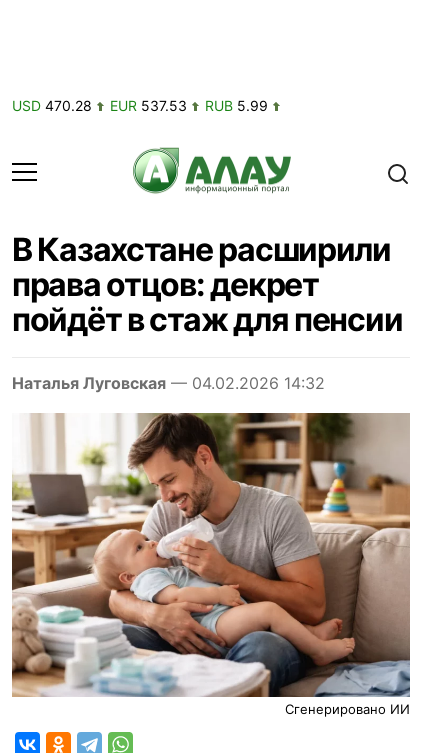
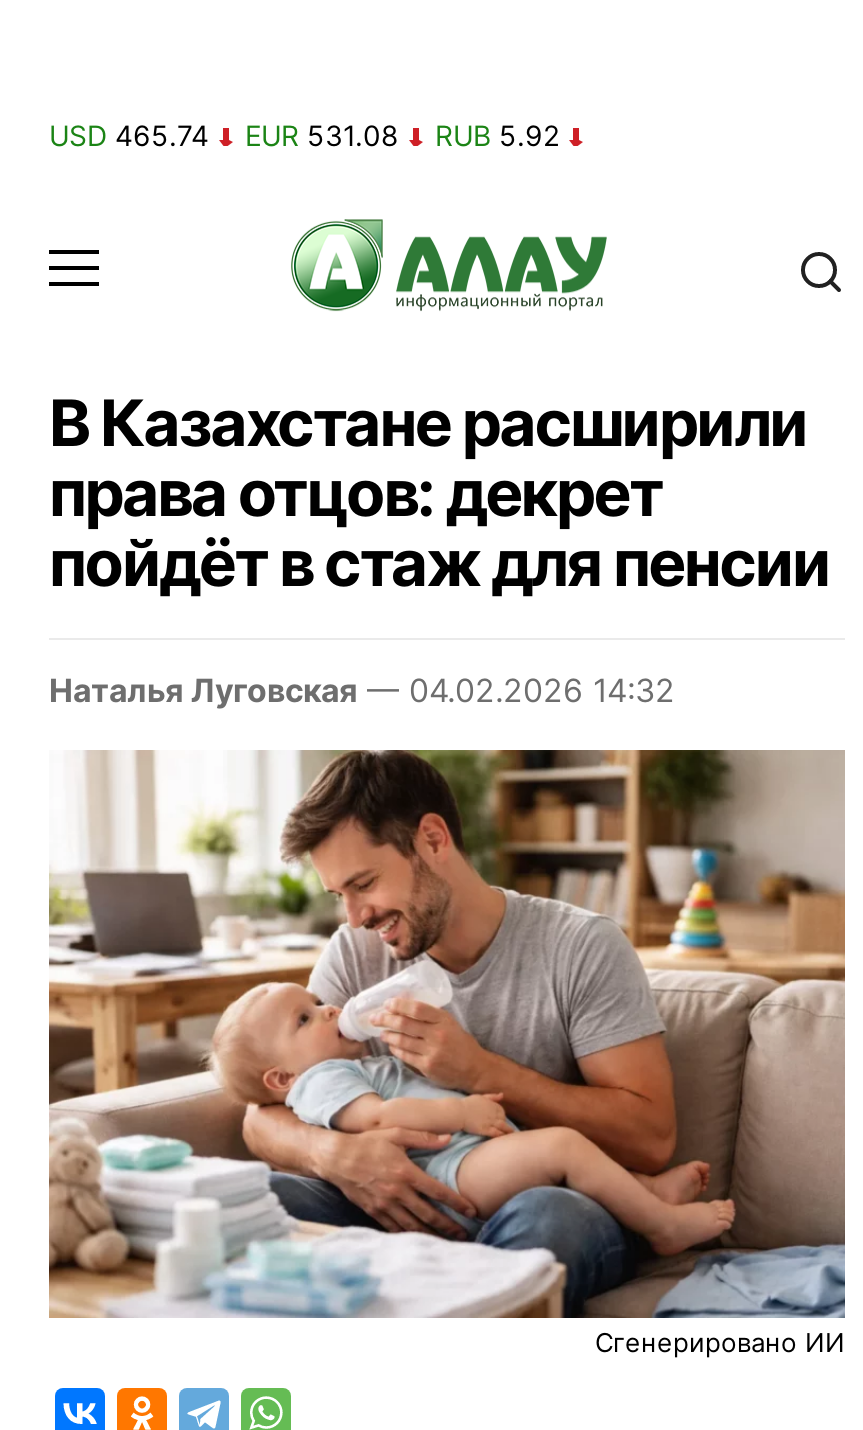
- USD 470.28
+ USD 465.74

- EUR 537.53
+ EUR 531.08

- RUB 5.99
+ RUB 5.92
